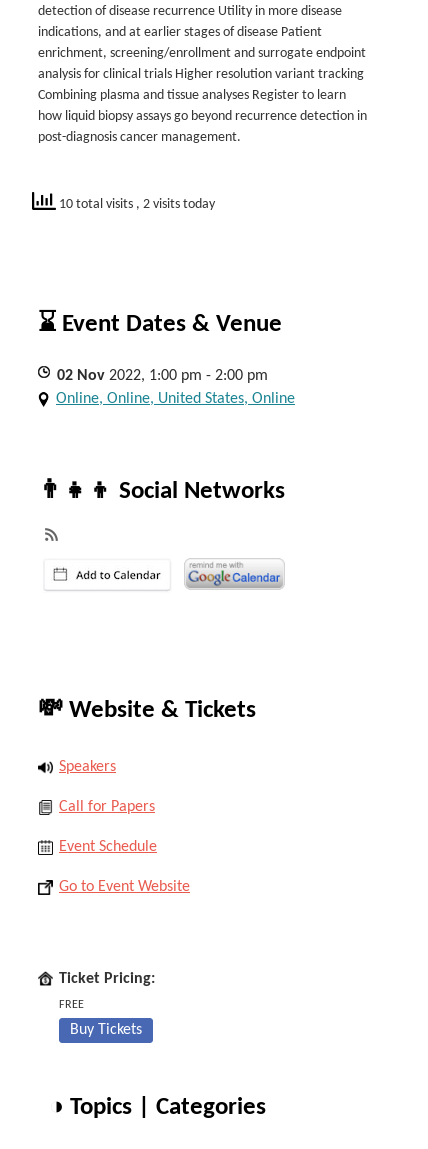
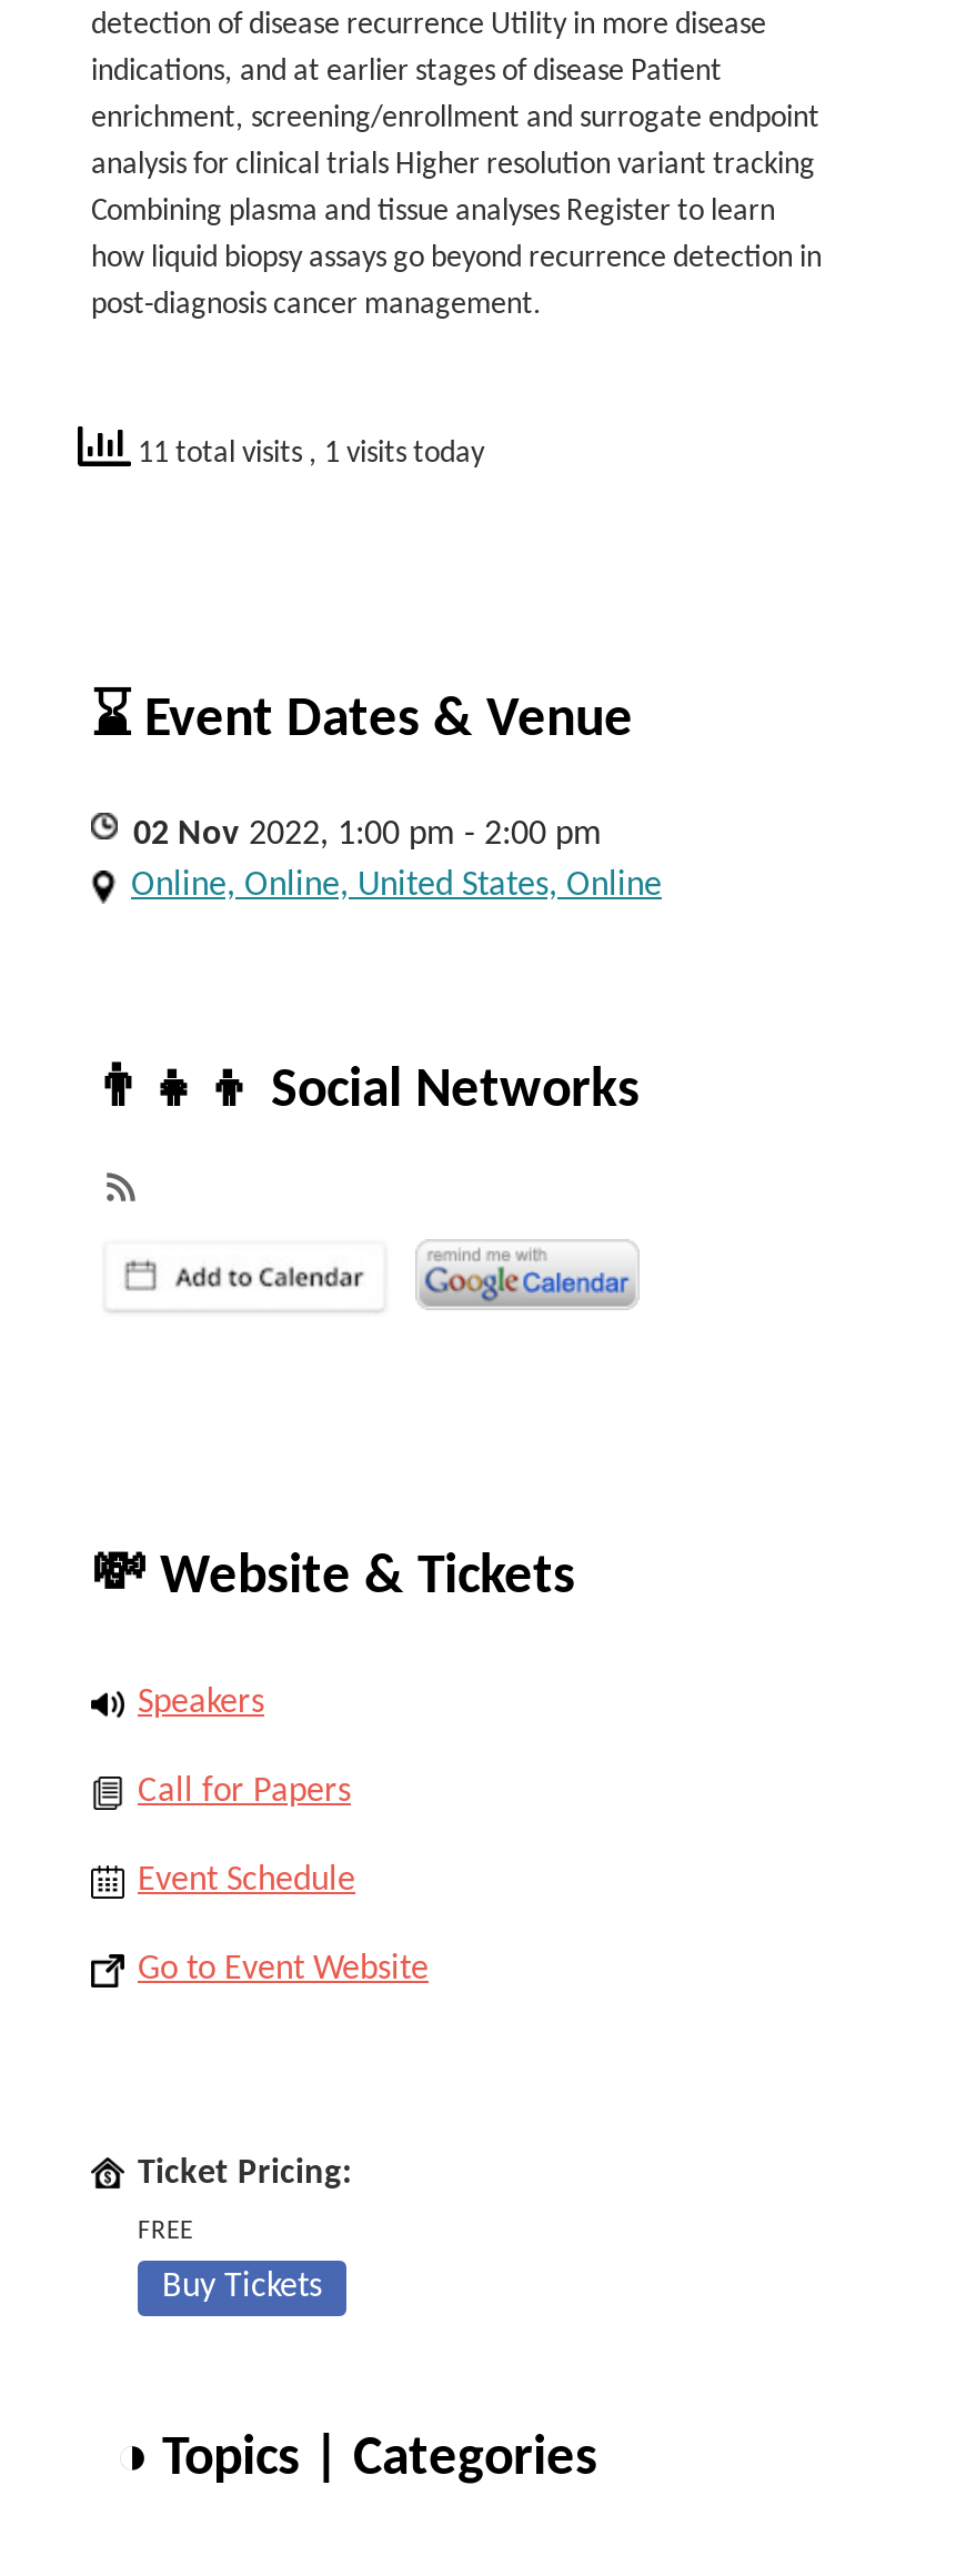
- 10 total visits, 2 visits today
+ 11 total visits, 1 visits today
